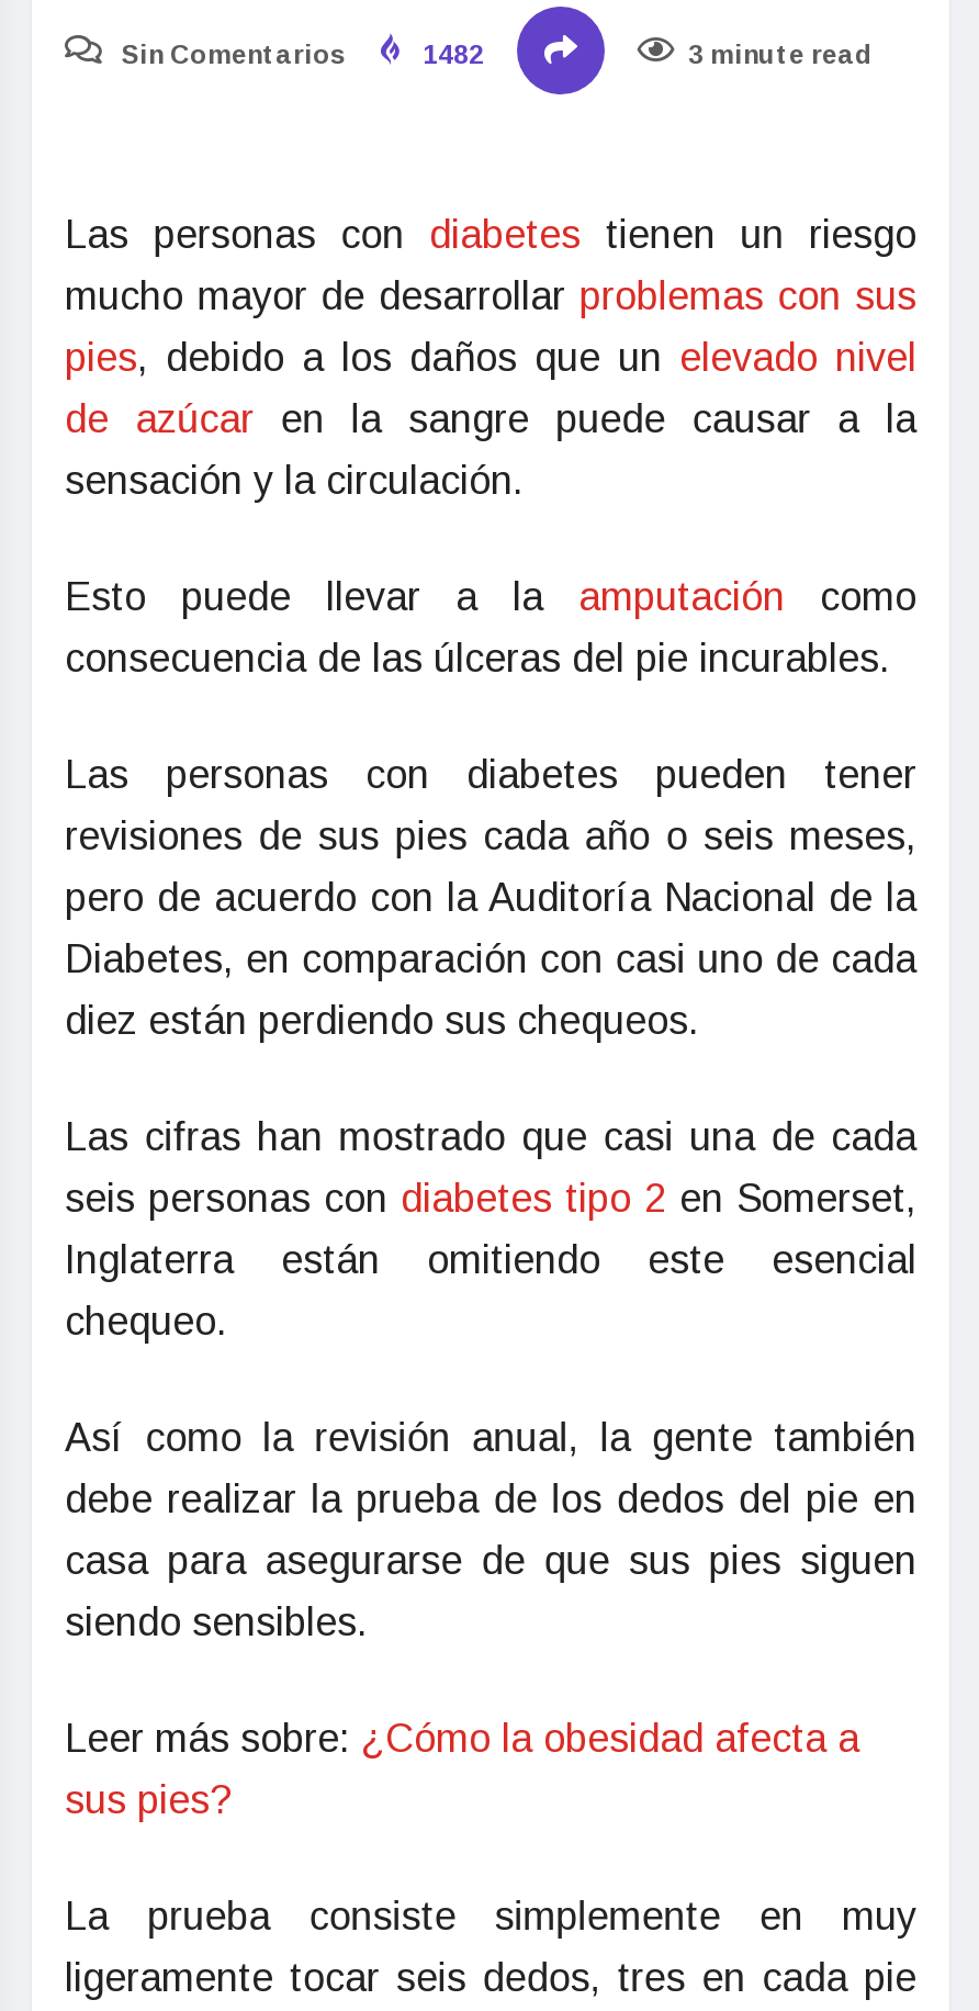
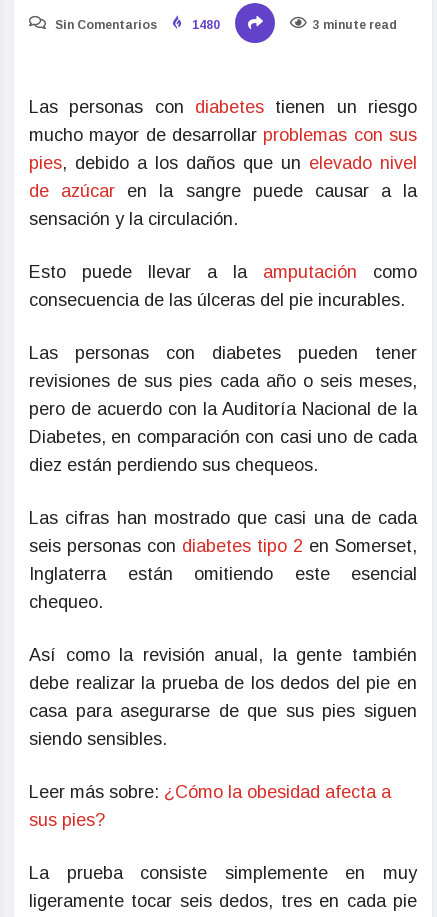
- 1482
+ 1480
